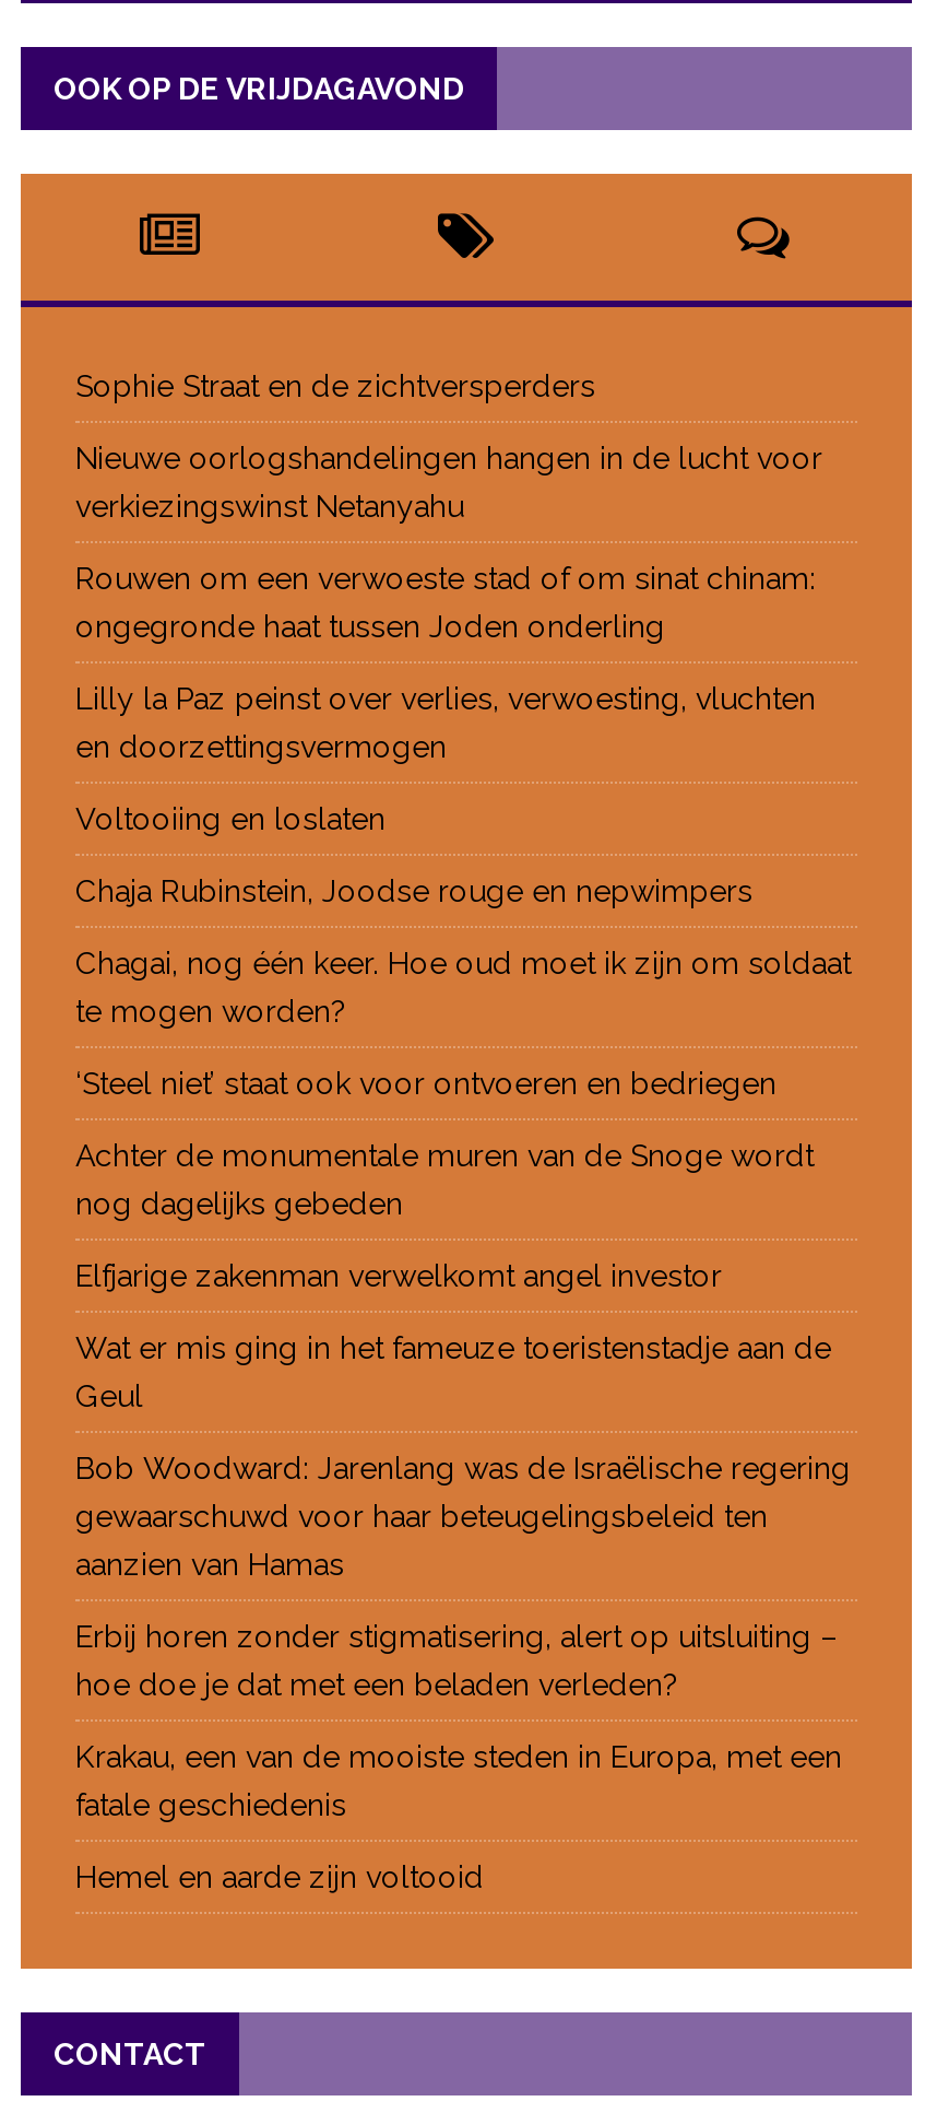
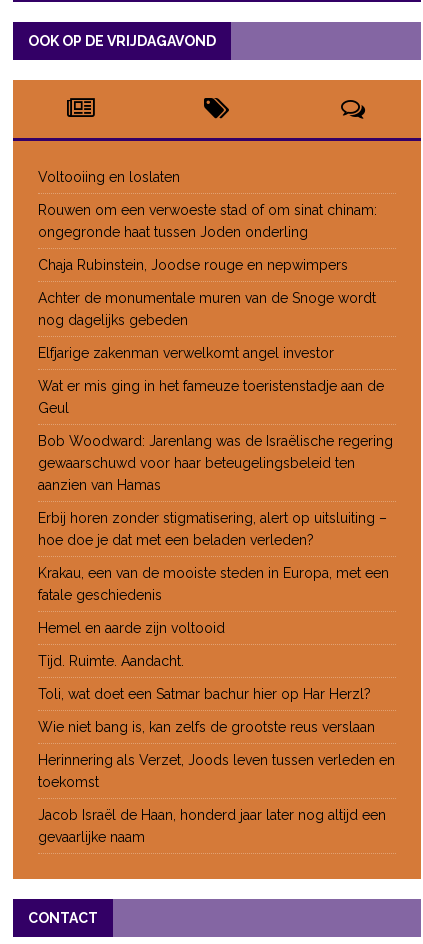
- Sophie Straat en de zichtversperders
- Nieuwe oorlogshandelingen hangen in de lucht voor
- verkiezingswinst Netanyahu

moved up: Rouwen om een verwoeste stad of om sinat chinam: | ongegronde haat tussen Joden onderling

- Lilly la Paz peinst over verlies, verwoesting, vluchten
- en doorzettingsvermogen

moved up: Voltooiing en loslaten

moved up: Chaja Rubinstein, Joodse rouge en nepwimpers

- Chagai, nog één keer. Hoe oud moet ik zijn om soldaat
- te mogen worden?
- ‘Steel niet’ staat ook voor ontvoeren en bedriegen

moved up: Achter de monumentale muren van de Snoge wordt | nog dagelijks gebeden | Elfjarige zakenman verwelkomt angel investor | ... | fatale geschiedenis | Hemel en aarde zijn voltooid

+ Tijd. Ruimte. Aandacht.
+ Toli, wat doet een Satmar bachur hier op Har Herzl?
+ Wie niet bang is, kan zelfs de grootste reus verslaan
+ Herinnering als Verzet, Joods leven tussen verleden en
+ toekomst
+ Jacob Israël de Haan, honderd jaar later nog altijd een
+ gevaarlijke naam
